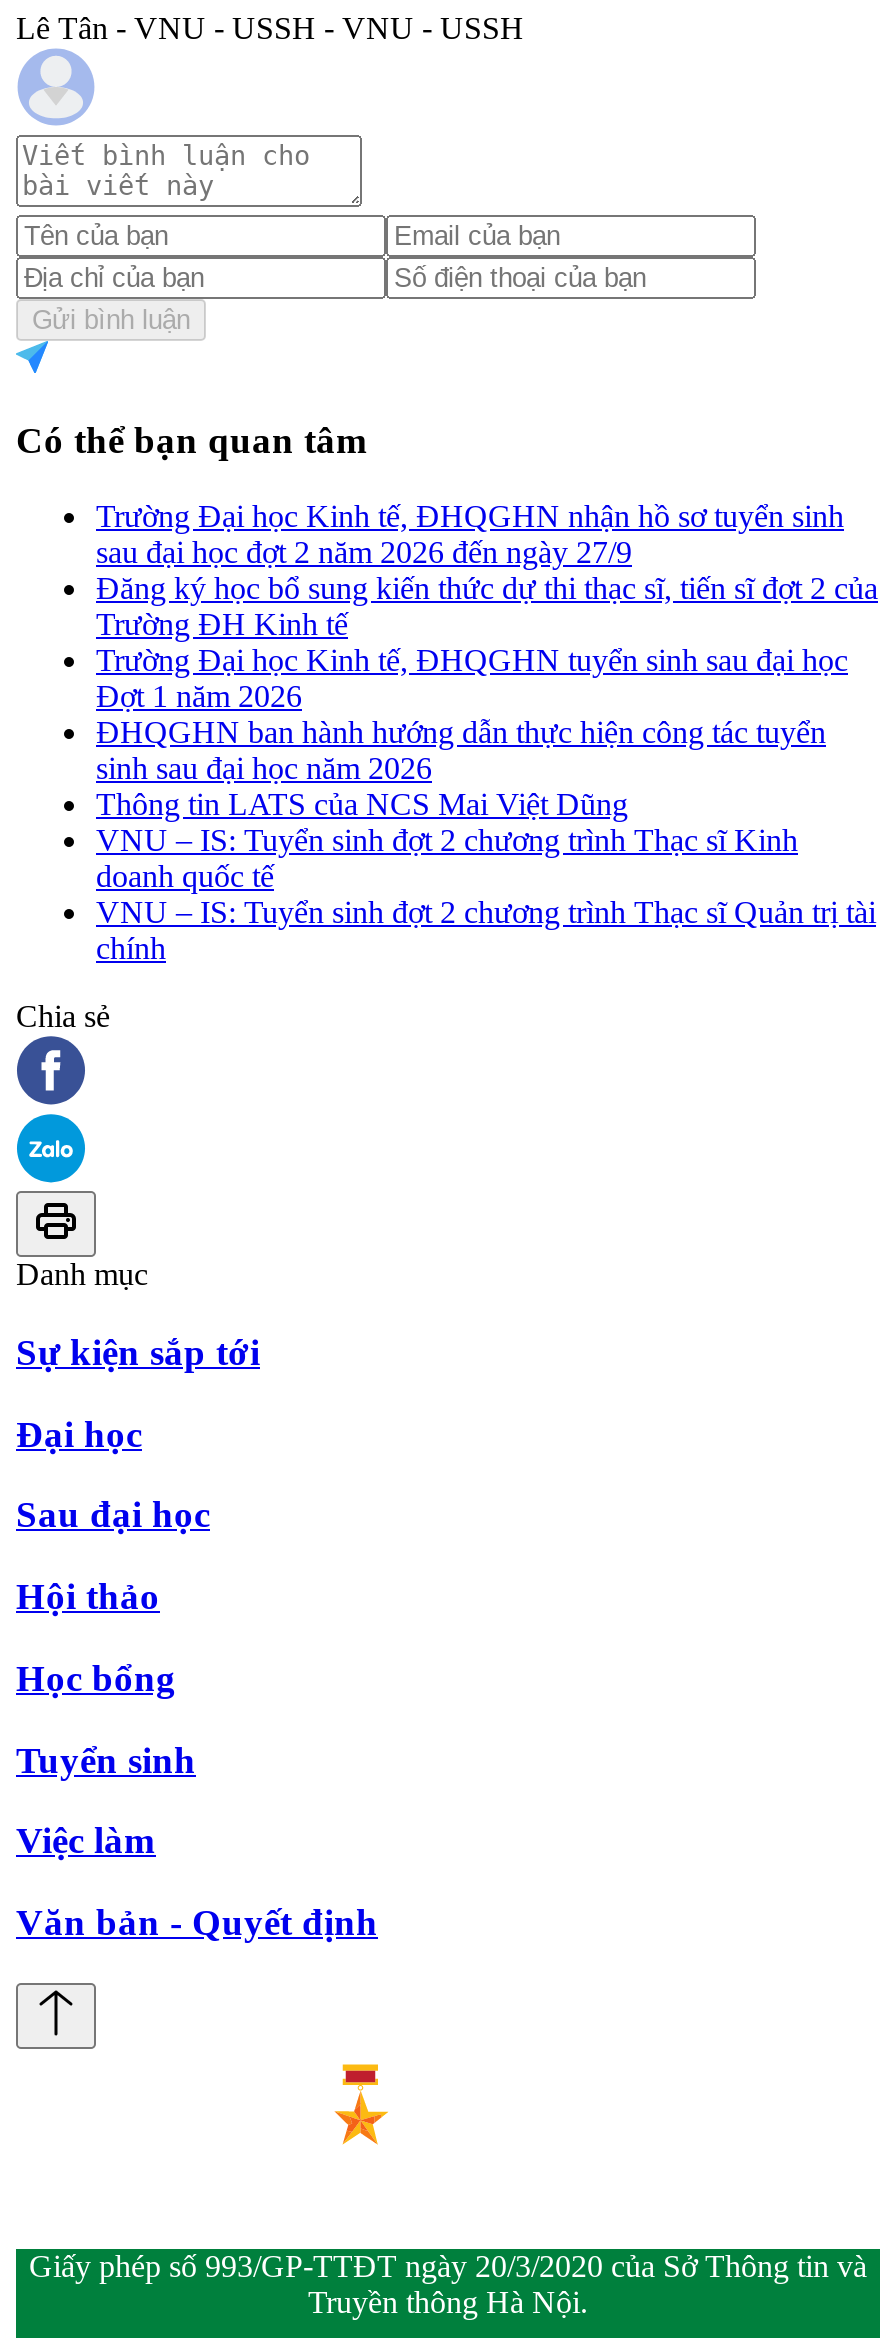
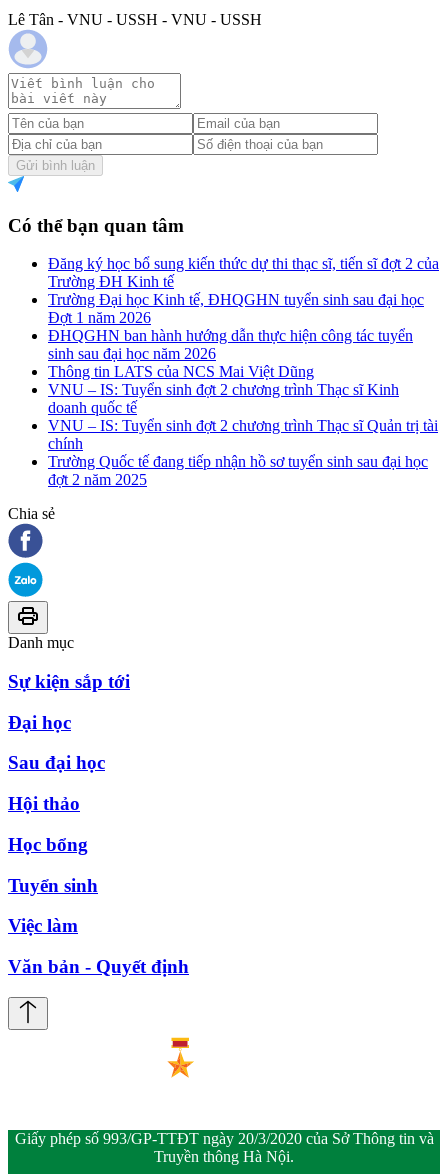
- Trường Đại học Kinh tế, ĐHQGHN nhận hồ sơ tuyển sinh
- sau đại học đợt 2 năm 2026 đến ngày 27/9

moved up: Đăng ký học bổ sung kiến thức dự thi thạc sĩ, tiến sĩ đợt 2 của | Trường ĐH Kinh tế | Trường Đại học Kinh tế, ĐHQGHN tuyển sinh sau đại học | ... | VNU – IS: Tuyển sinh đợt 2 chương trình Thạc sĩ Quản trị tài | chính

+ Trường Quốc tế đang tiếp nhận hồ sơ tuyển sinh sau đại học
+ đợt 2 năm 2025
